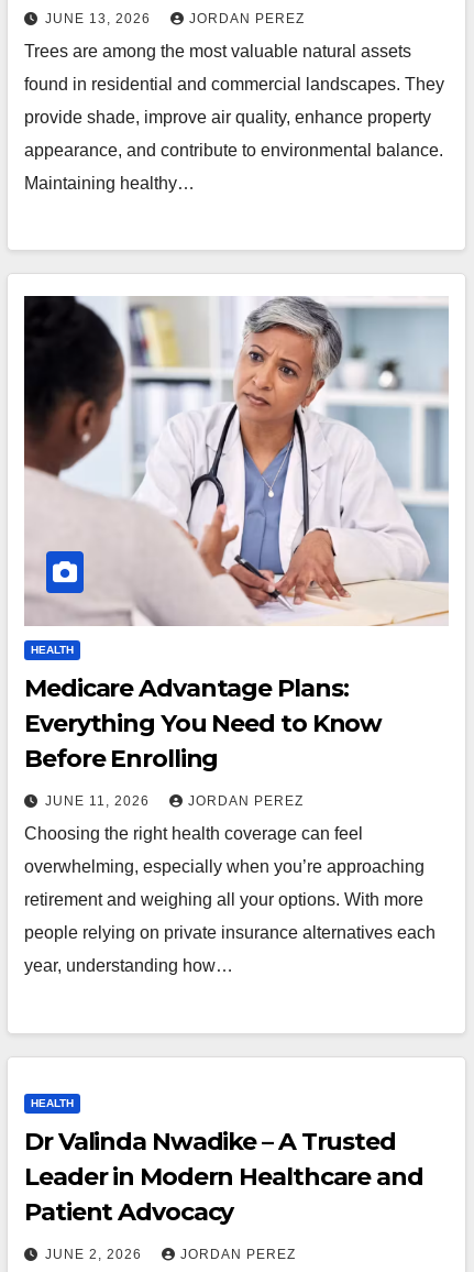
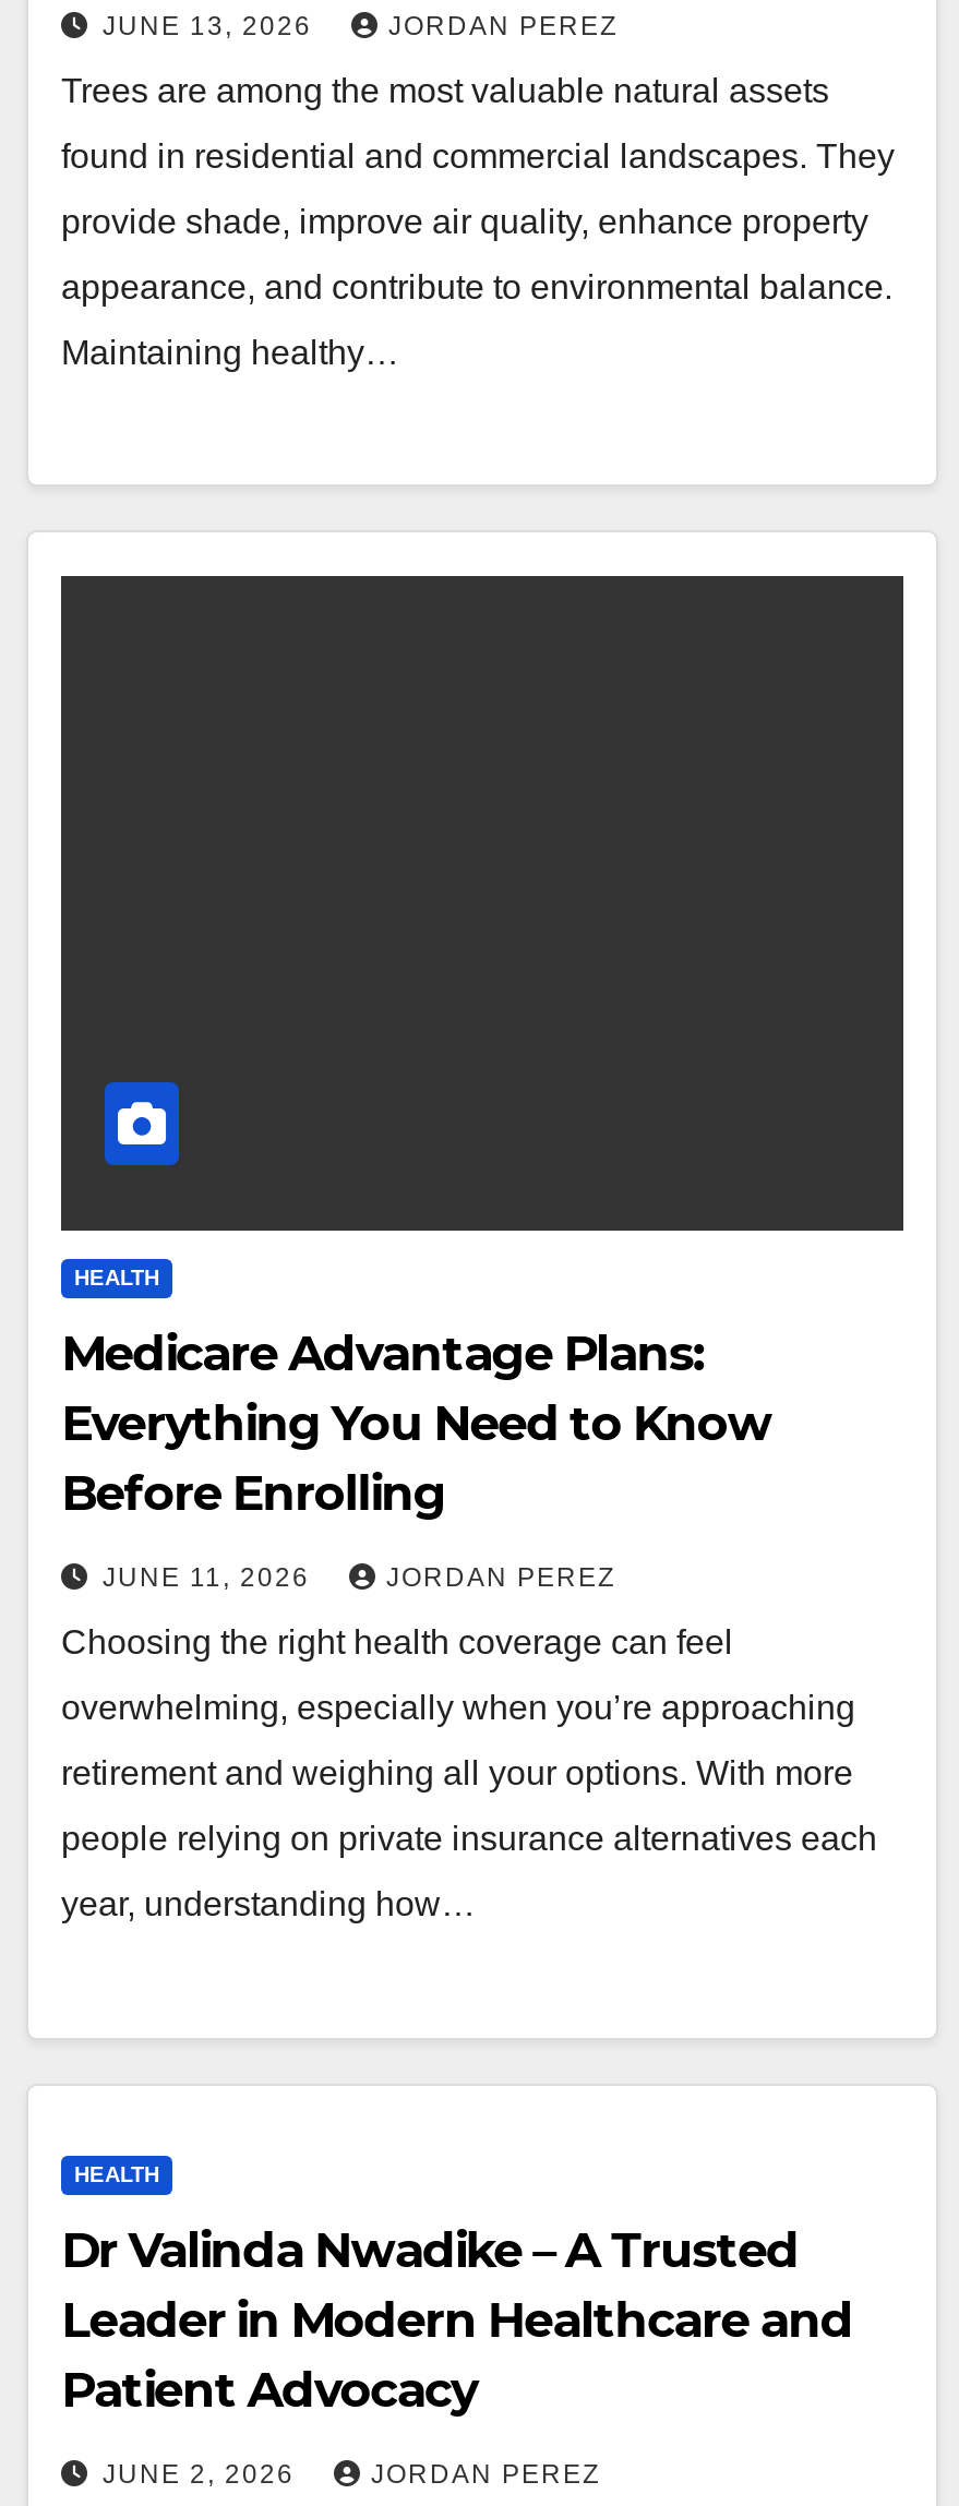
- [image]
